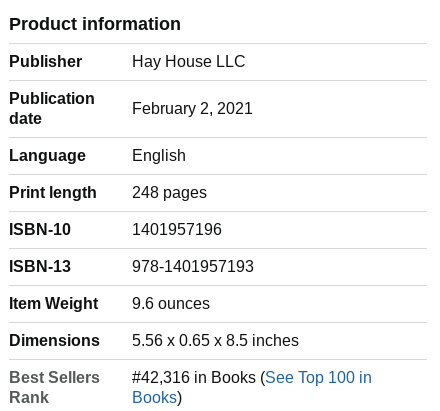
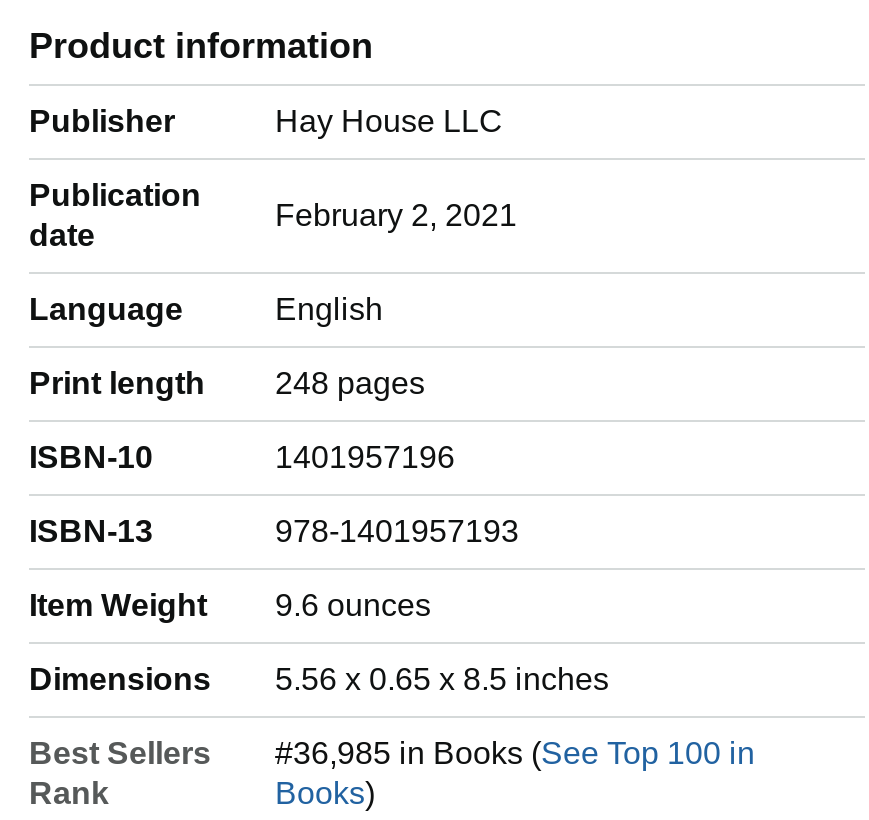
- #42,316 in Books (See Top 100 in
+ #36,985 in Books (See Top 100 in
